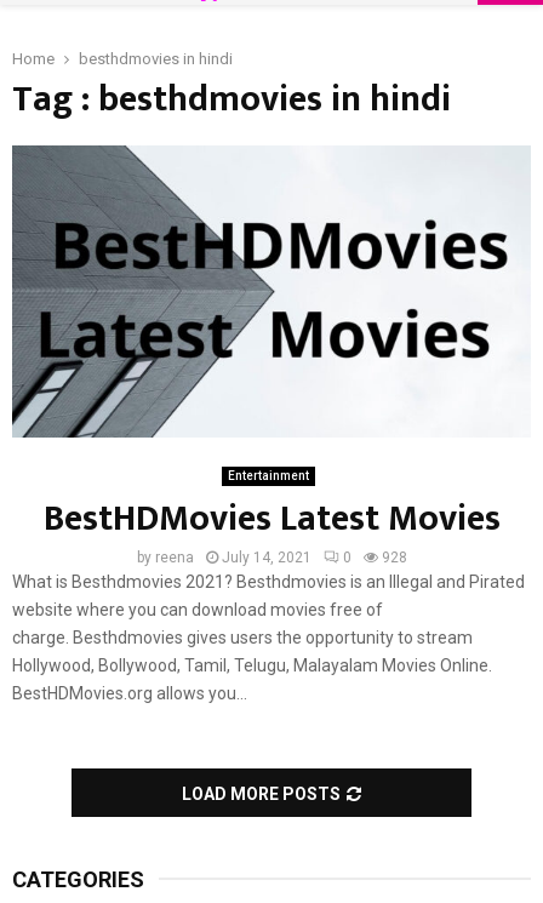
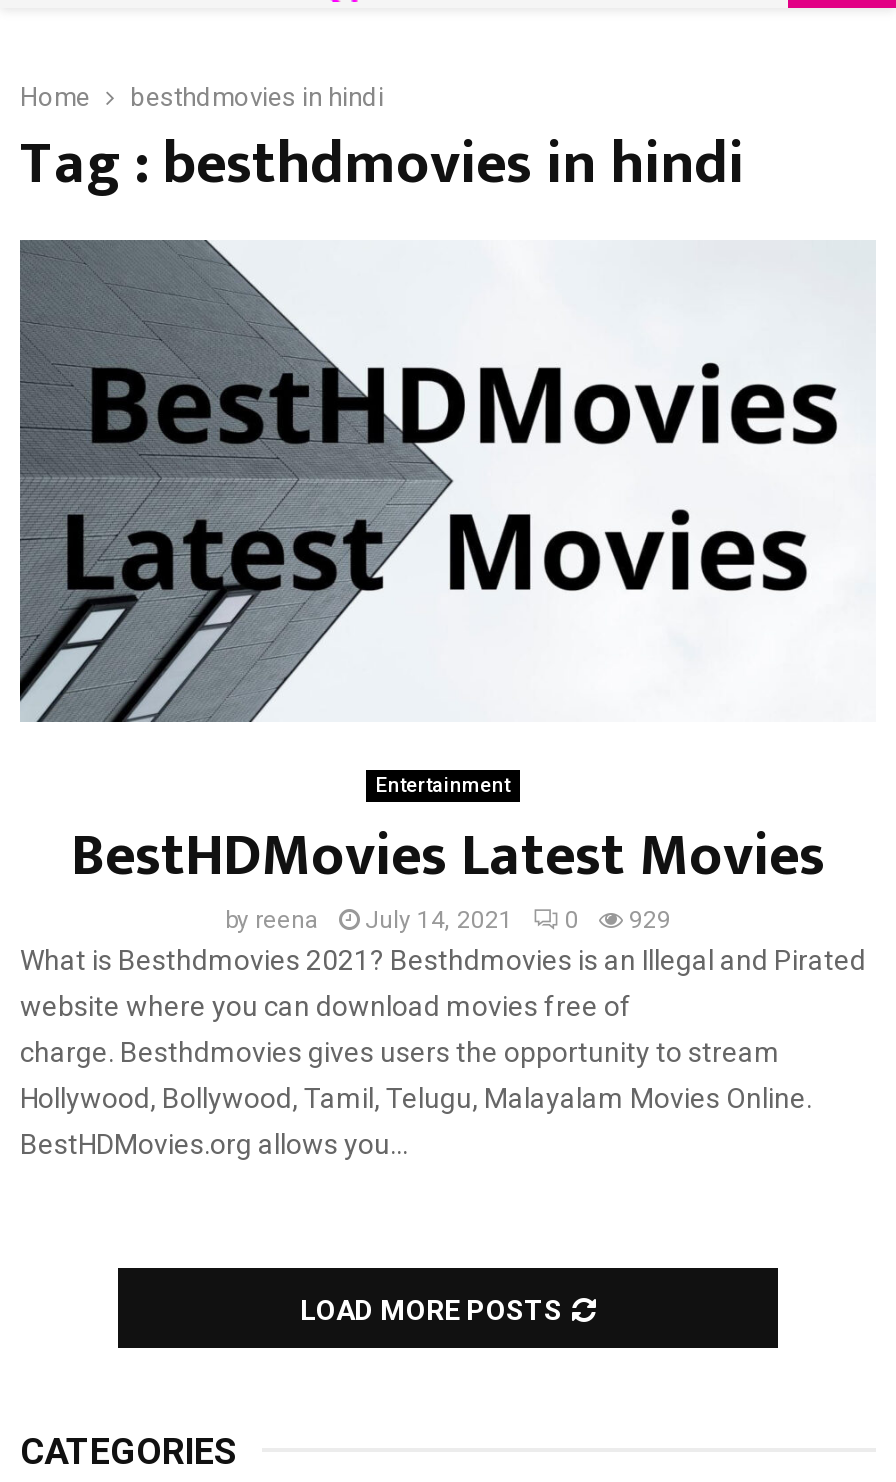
- by reena July 14, 2021 0 928
+ by reena July 14, 2021 0 929
